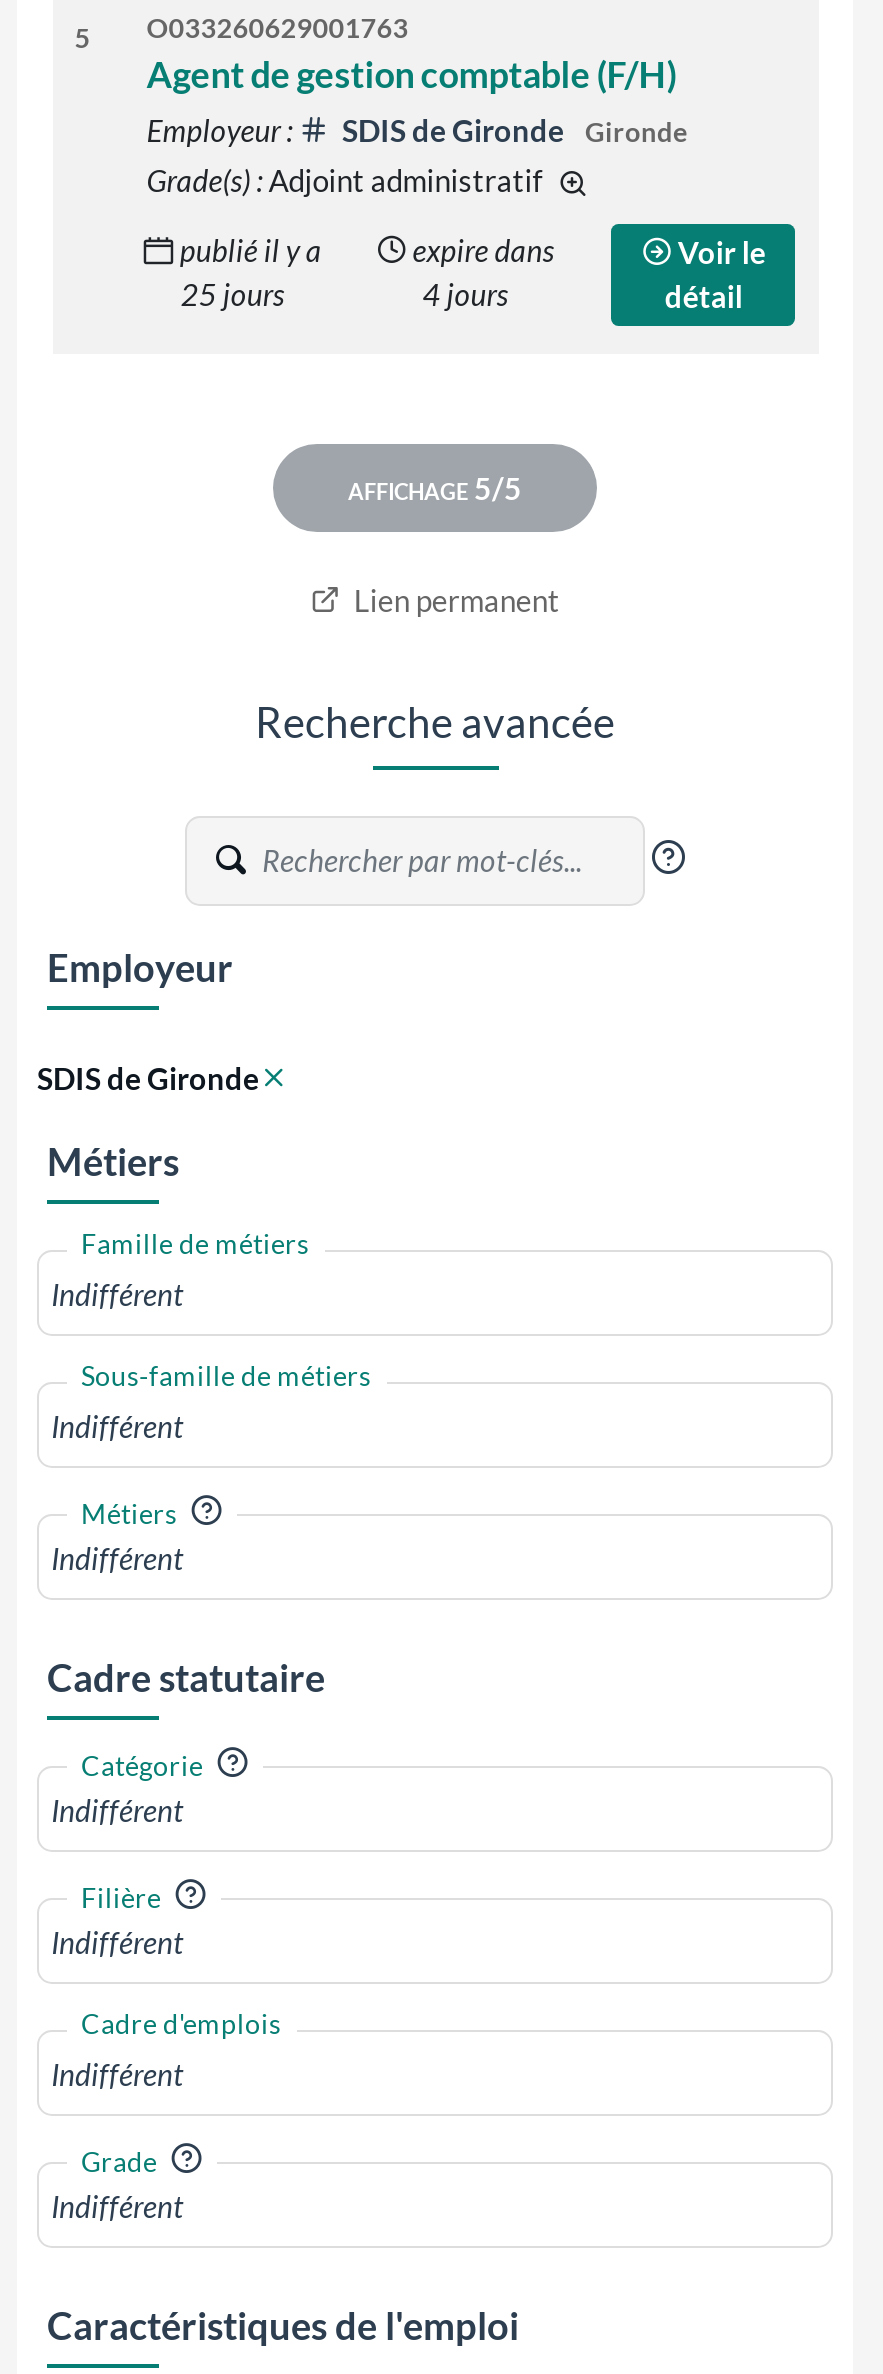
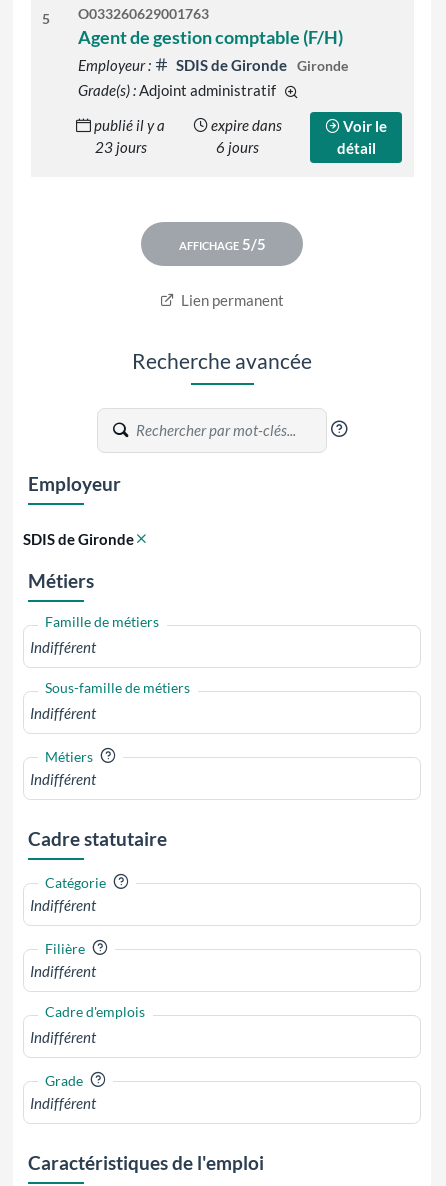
- 25 jours
+ 23 jours

- 4 jours
+ 6 jours
